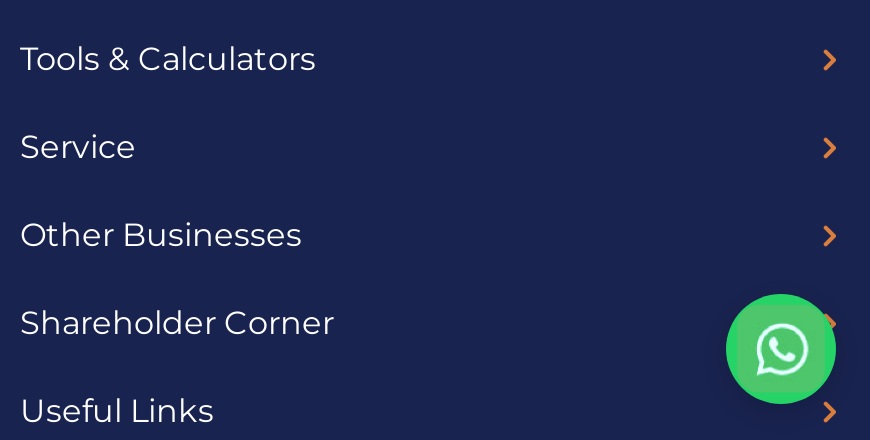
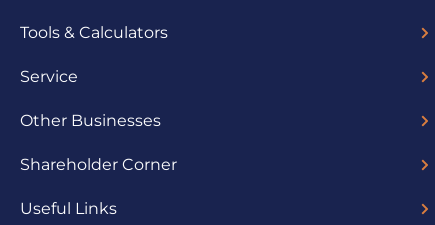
- [image]
